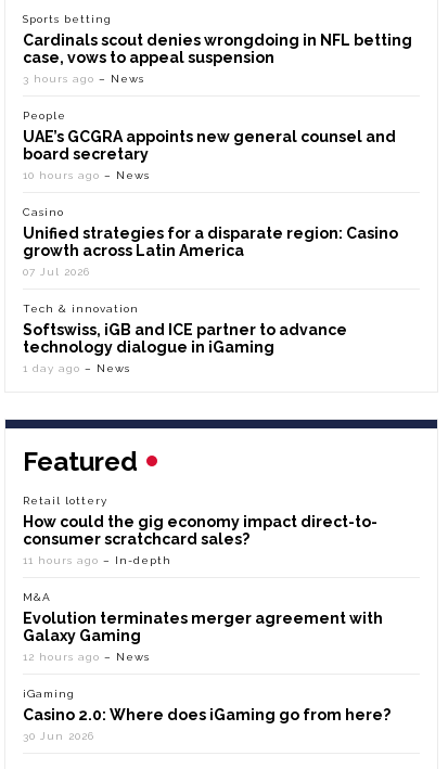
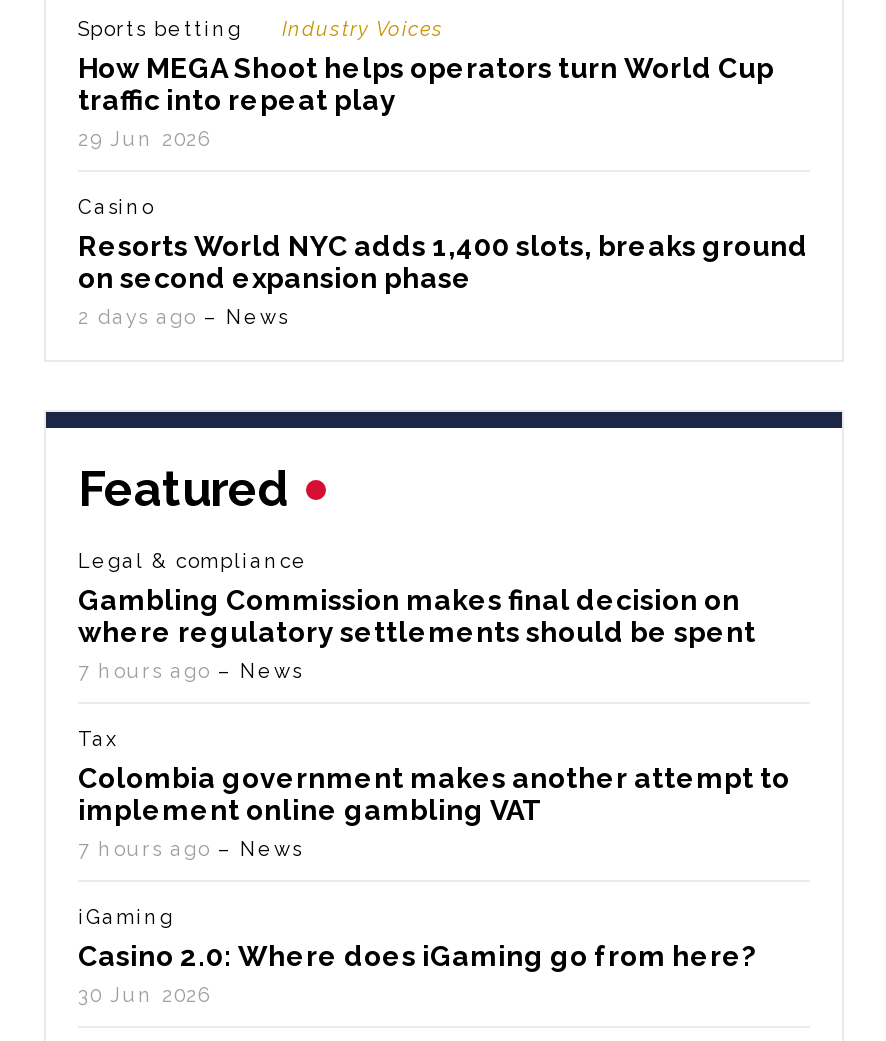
- Cardinals scout denies wrongdoing in NFL betting
- case, vows to appeal suspension
- 3 hours ago – News
- People
- UAE’s GCGRA appoints new general counsel and
- board secretary
- 10 hours ago – News
+ Industry Voices
+ How MEGA Shoot helps operators turn World Cup
+ traffic into repeat play
+ 29 Jun 2026

- Unified strategies for a disparate region: Casino
- growth across Latin America
- 07 Jul 2026
- Tech & innovation
- Softswiss, iGB and ICE partner to advance
- technology dialogue in iGaming
- 1 day ago – News
+ Resorts World NYC adds 1,400 slots, breaks ground
+ on second expansion phase
+ 2 days ago – News

- Retail lottery
- How could the gig economy impact direct-to-
- consumer scratchcard sales?
- 11 hours ago – In-depth
+ Legal & compliance
+ Gambling Commission makes final decision on
+ where regulatory settlements should be spent
+ 7 hours ago – News

- M&A
- Evolution terminates merger agreement with
- Galaxy Gaming
- 12 hours ago – News
+ Tax
+ Colombia government makes another attempt to
+ implement online gambling VAT
+ 7 hours ago – News
